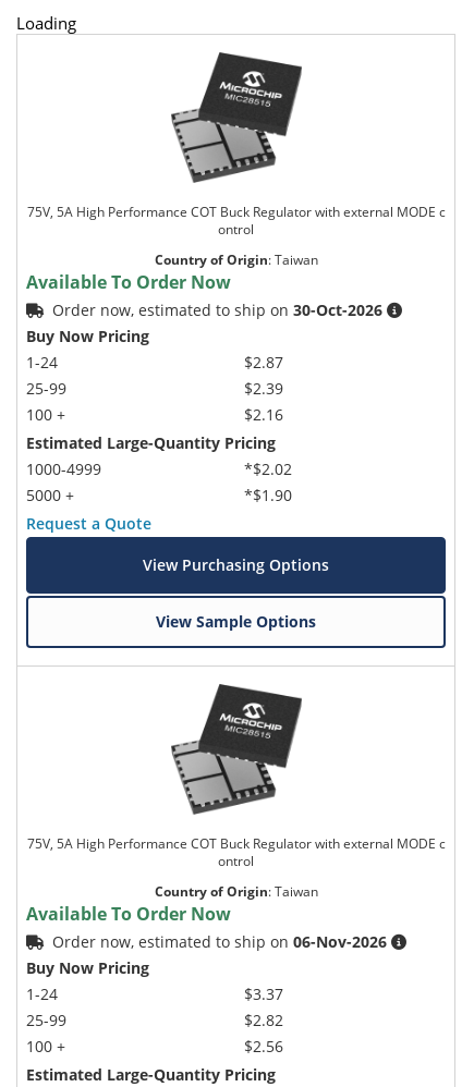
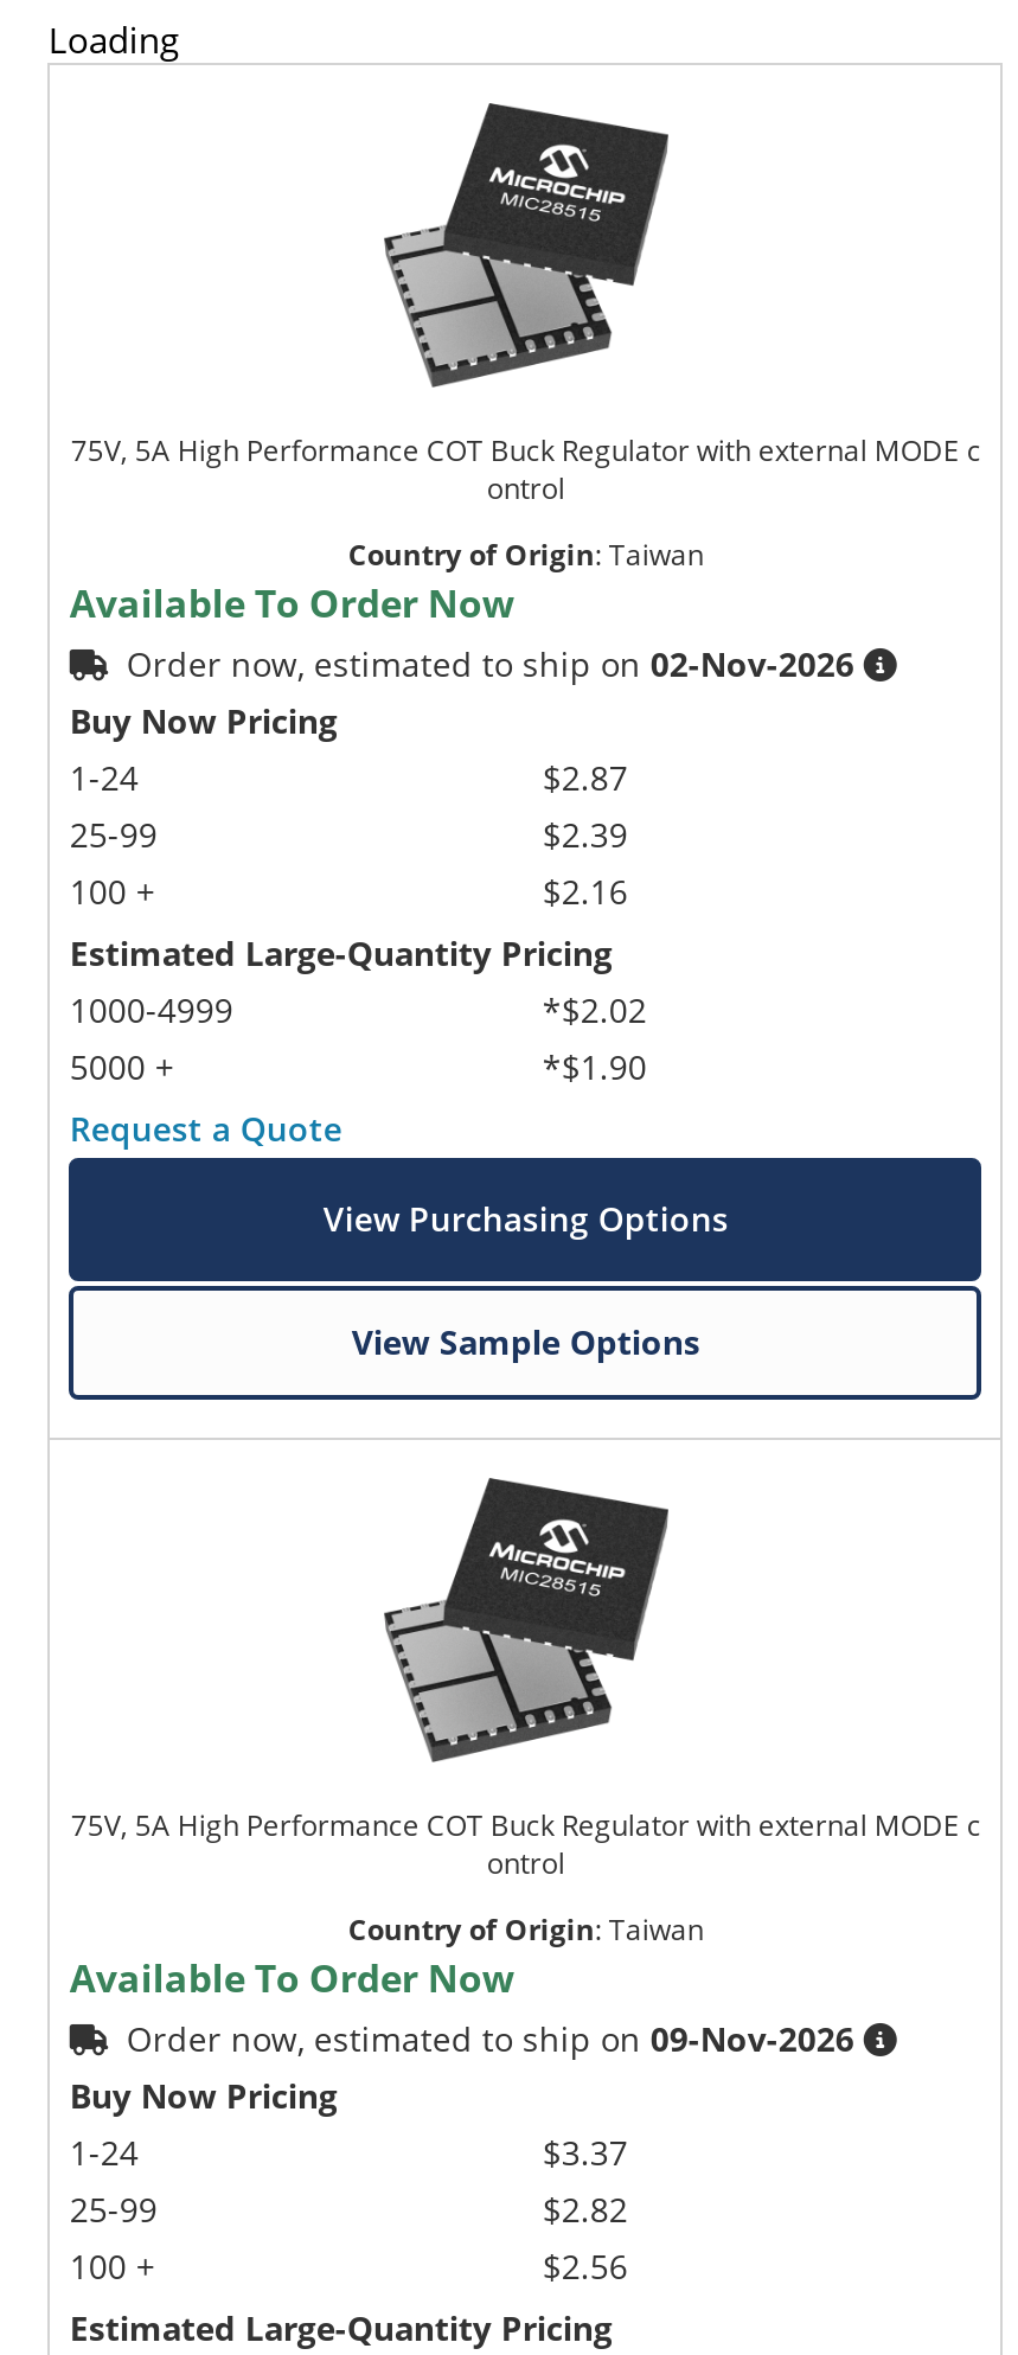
- Order now, estimated to ship on 30-Oct-2026
+ Order now, estimated to ship on 02-Nov-2026

- Order now, estimated to ship on 06-Nov-2026
+ Order now, estimated to ship on 09-Nov-2026
